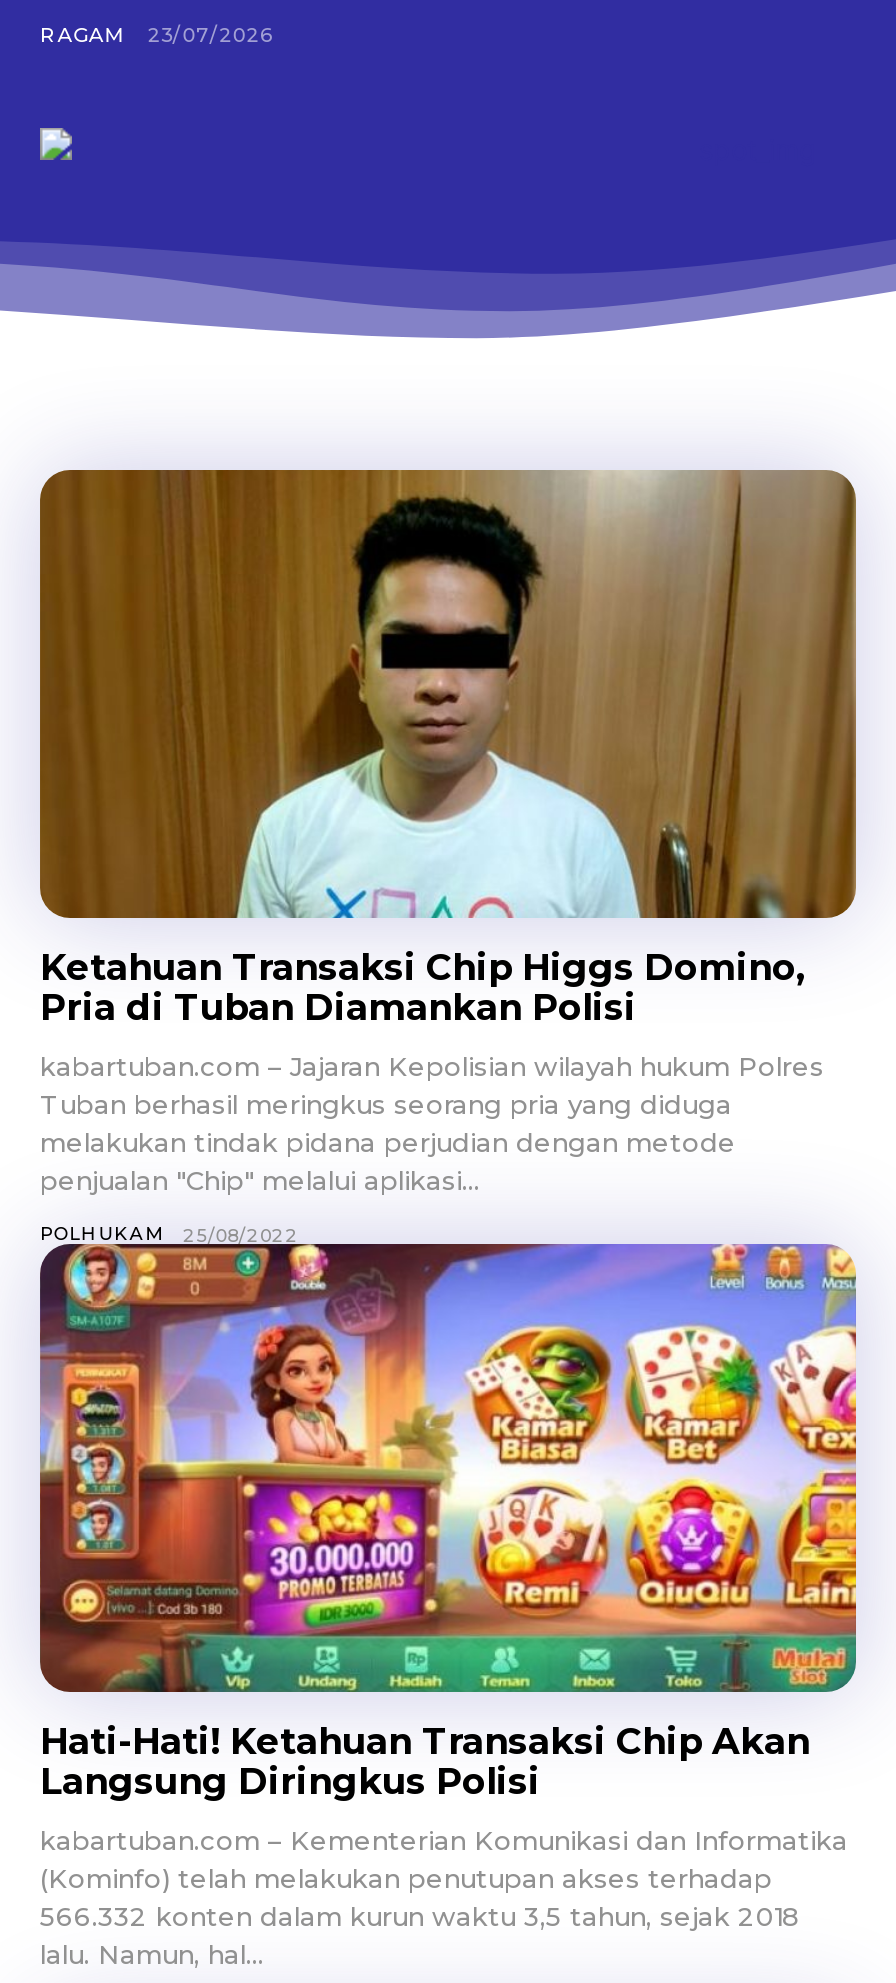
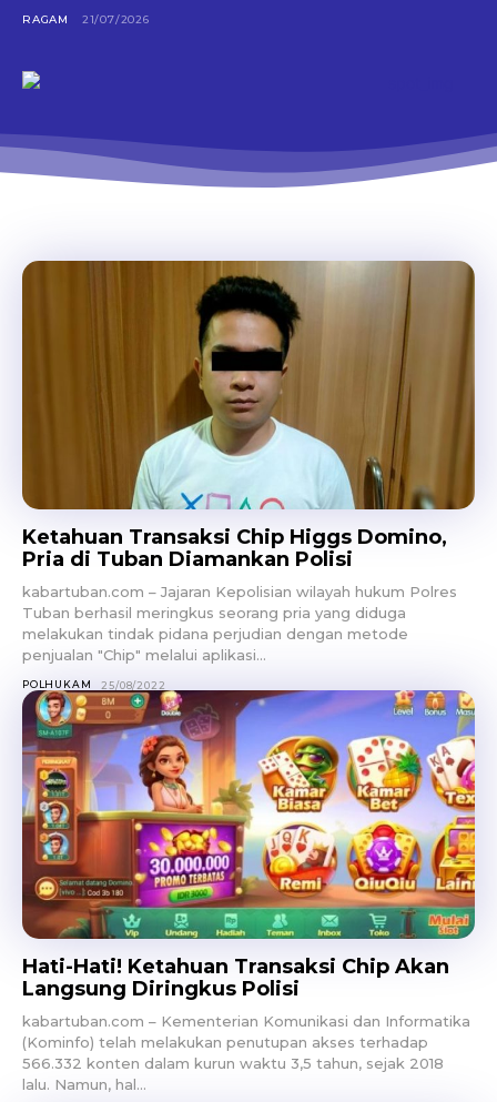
- RAGAM 23/07/2026
+ RAGAM 21/07/2026
